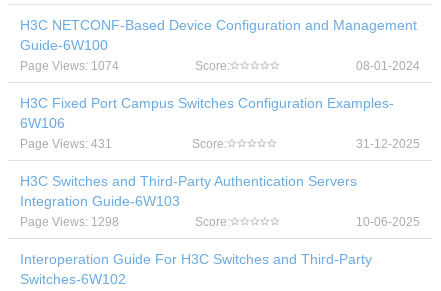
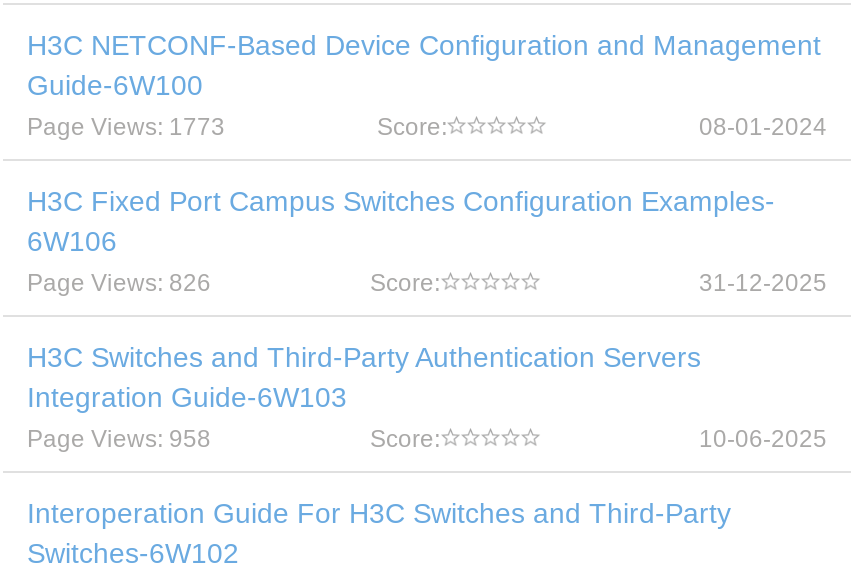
- Page Views: 1074
+ Page Views: 1773

- Page Views: 431
+ Page Views: 826

- Page Views: 1298
+ Page Views: 958
